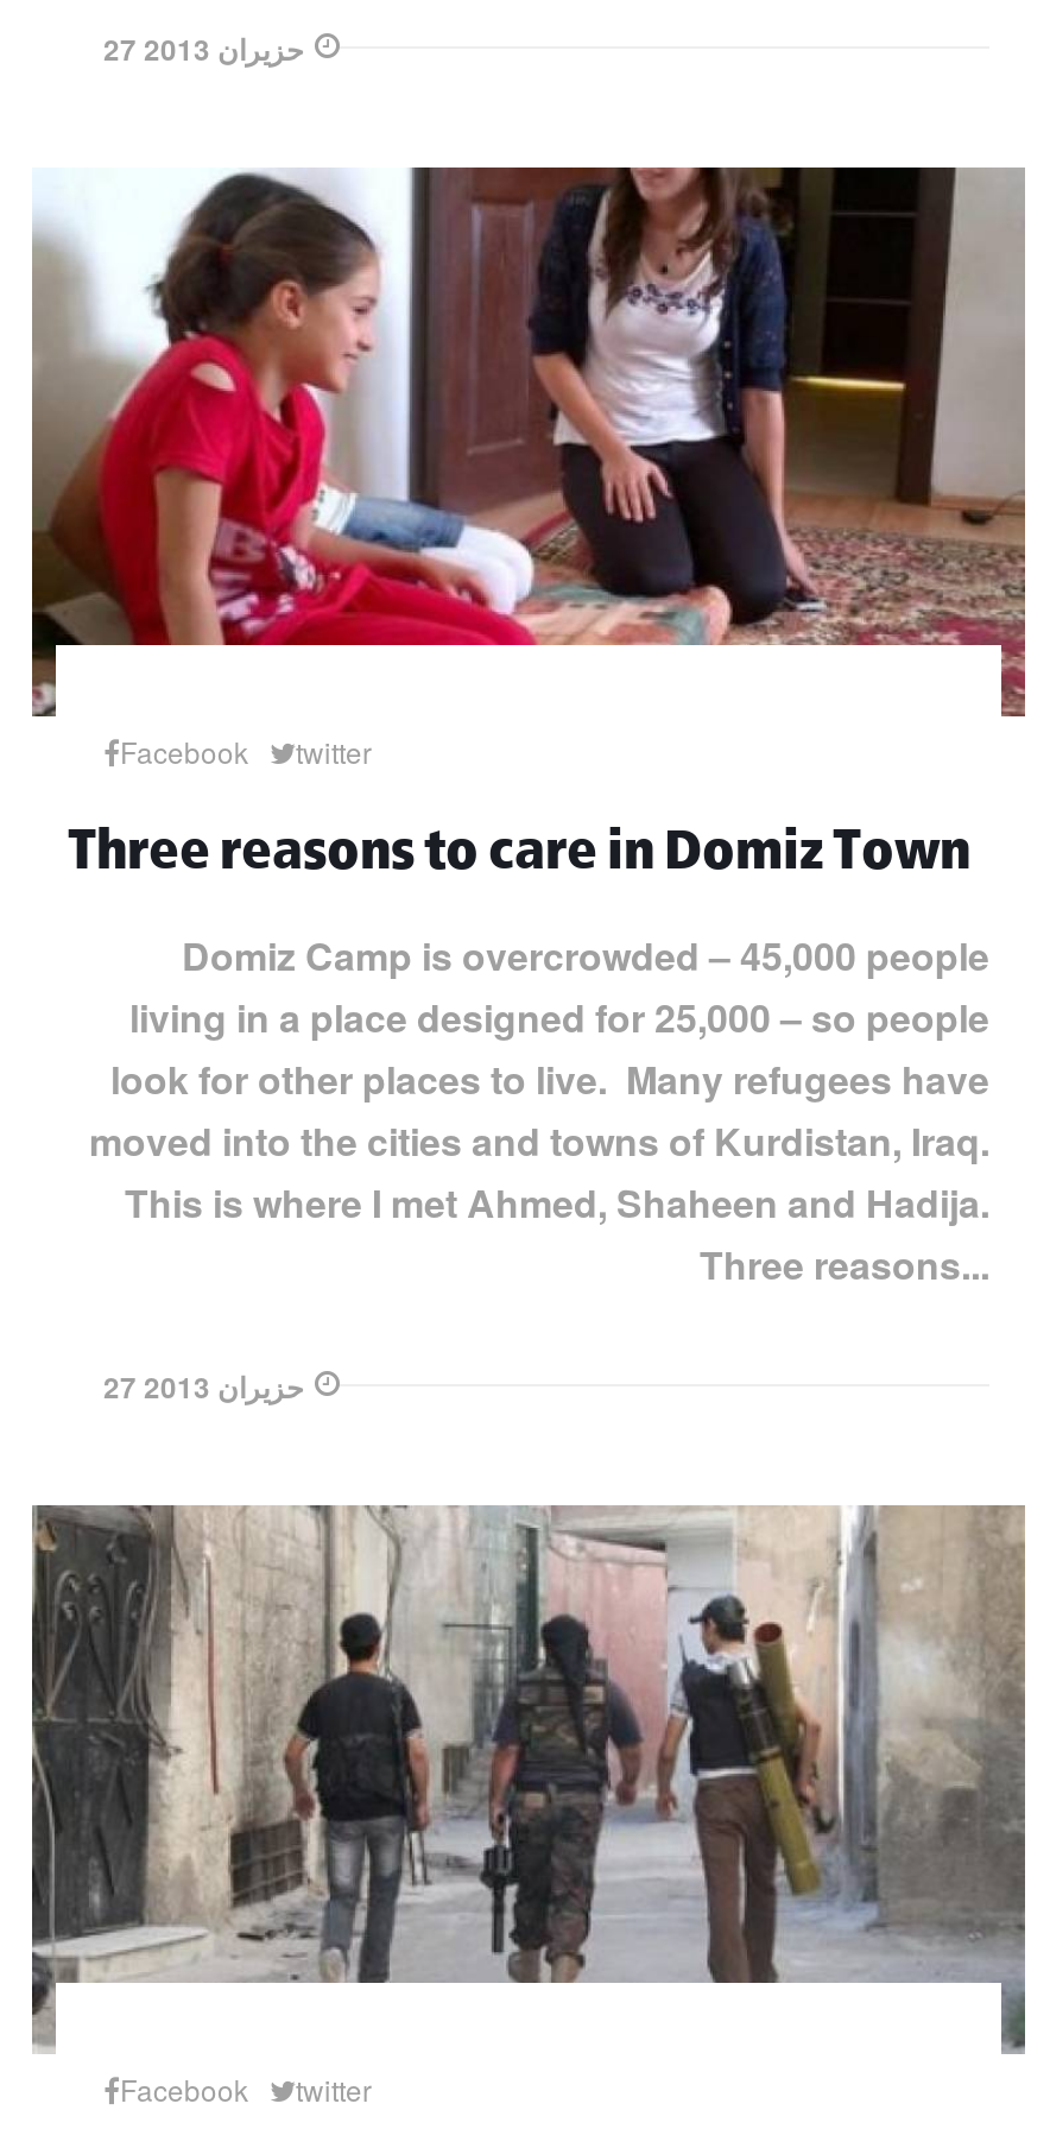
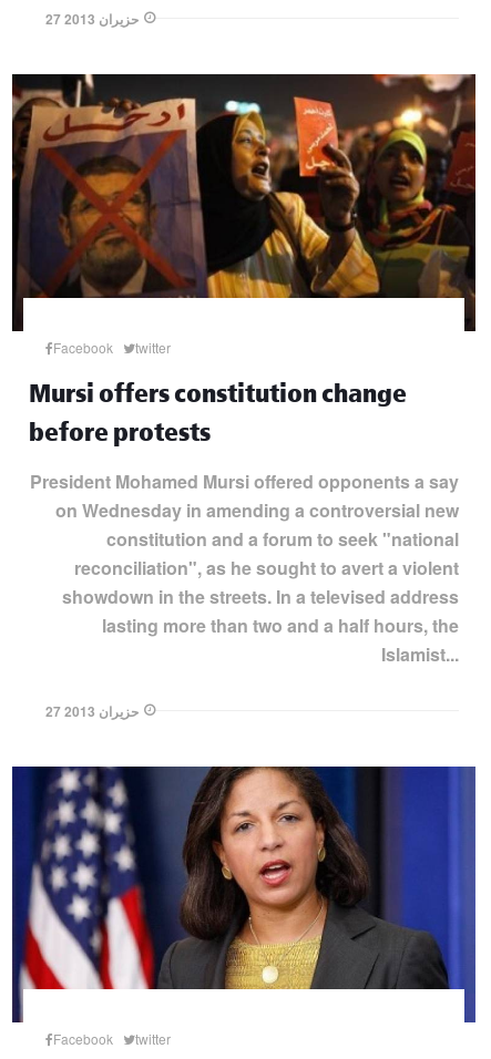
- [image]
+ [image]

- Three reasons to care in Domiz Town
- Domiz Camp is overcrowded – 45,000 people
- living in a place designed for 25,000 – so people
- look for other places to live. Many refugees have
- moved into the cities and towns of Kurdistan, Iraq.
- This is where I met Ahmed, Shaheen and Hadija.
- Three reasons...
+ Mursi offers constitution change
+ before protests
+ President Mohamed Mursi offered opponents a say
+ on Wednesday in amending a controversial new
+ constitution and a forum to seek "national
+ reconciliation", as he sought to avert a violent
+ showdown in the streets. In a televised address
+ lasting more than two and a half hours, the
+ Islamist...

- [image]
+ [image]
